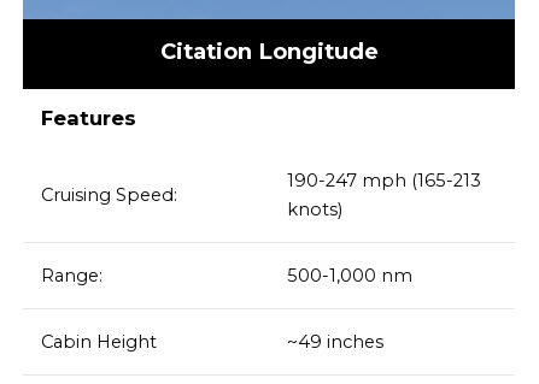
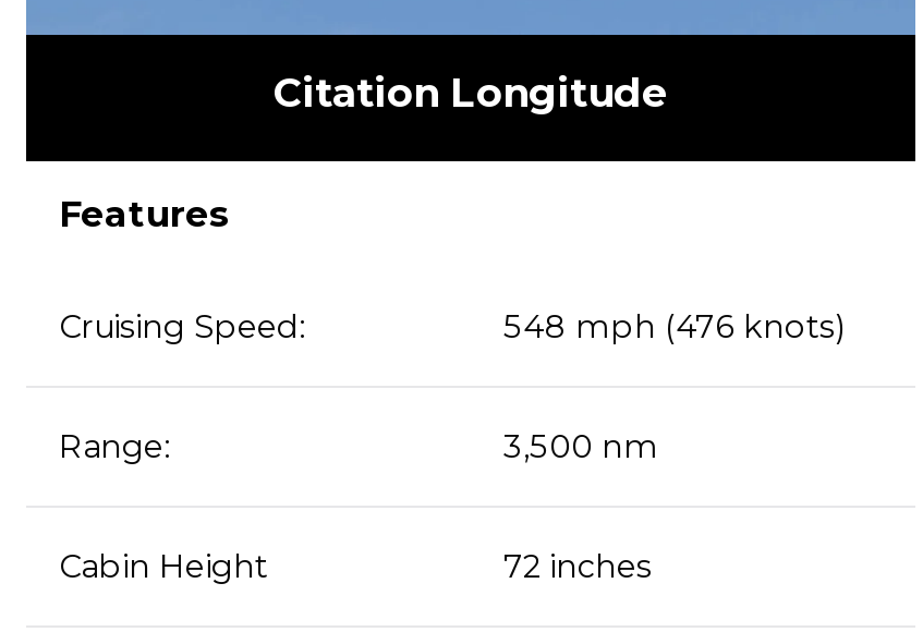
- 190-247 mph (165-213
- knots)
+ 548 mph (476 knots)

- 500-1,000 nm
+ 3,500 nm

- ~49 inches
+ 72 inches
